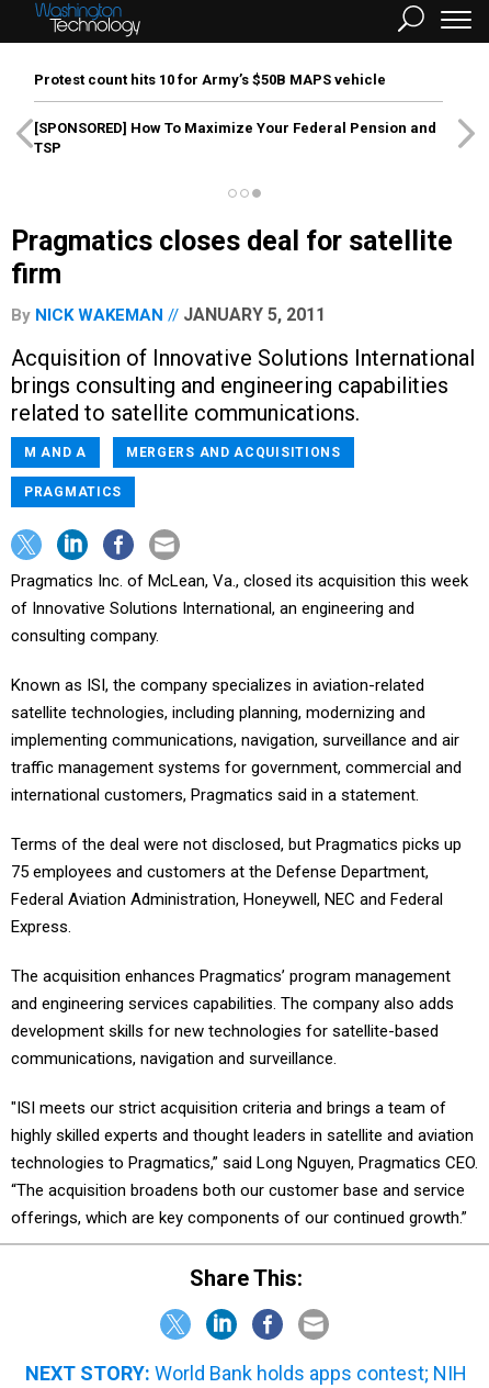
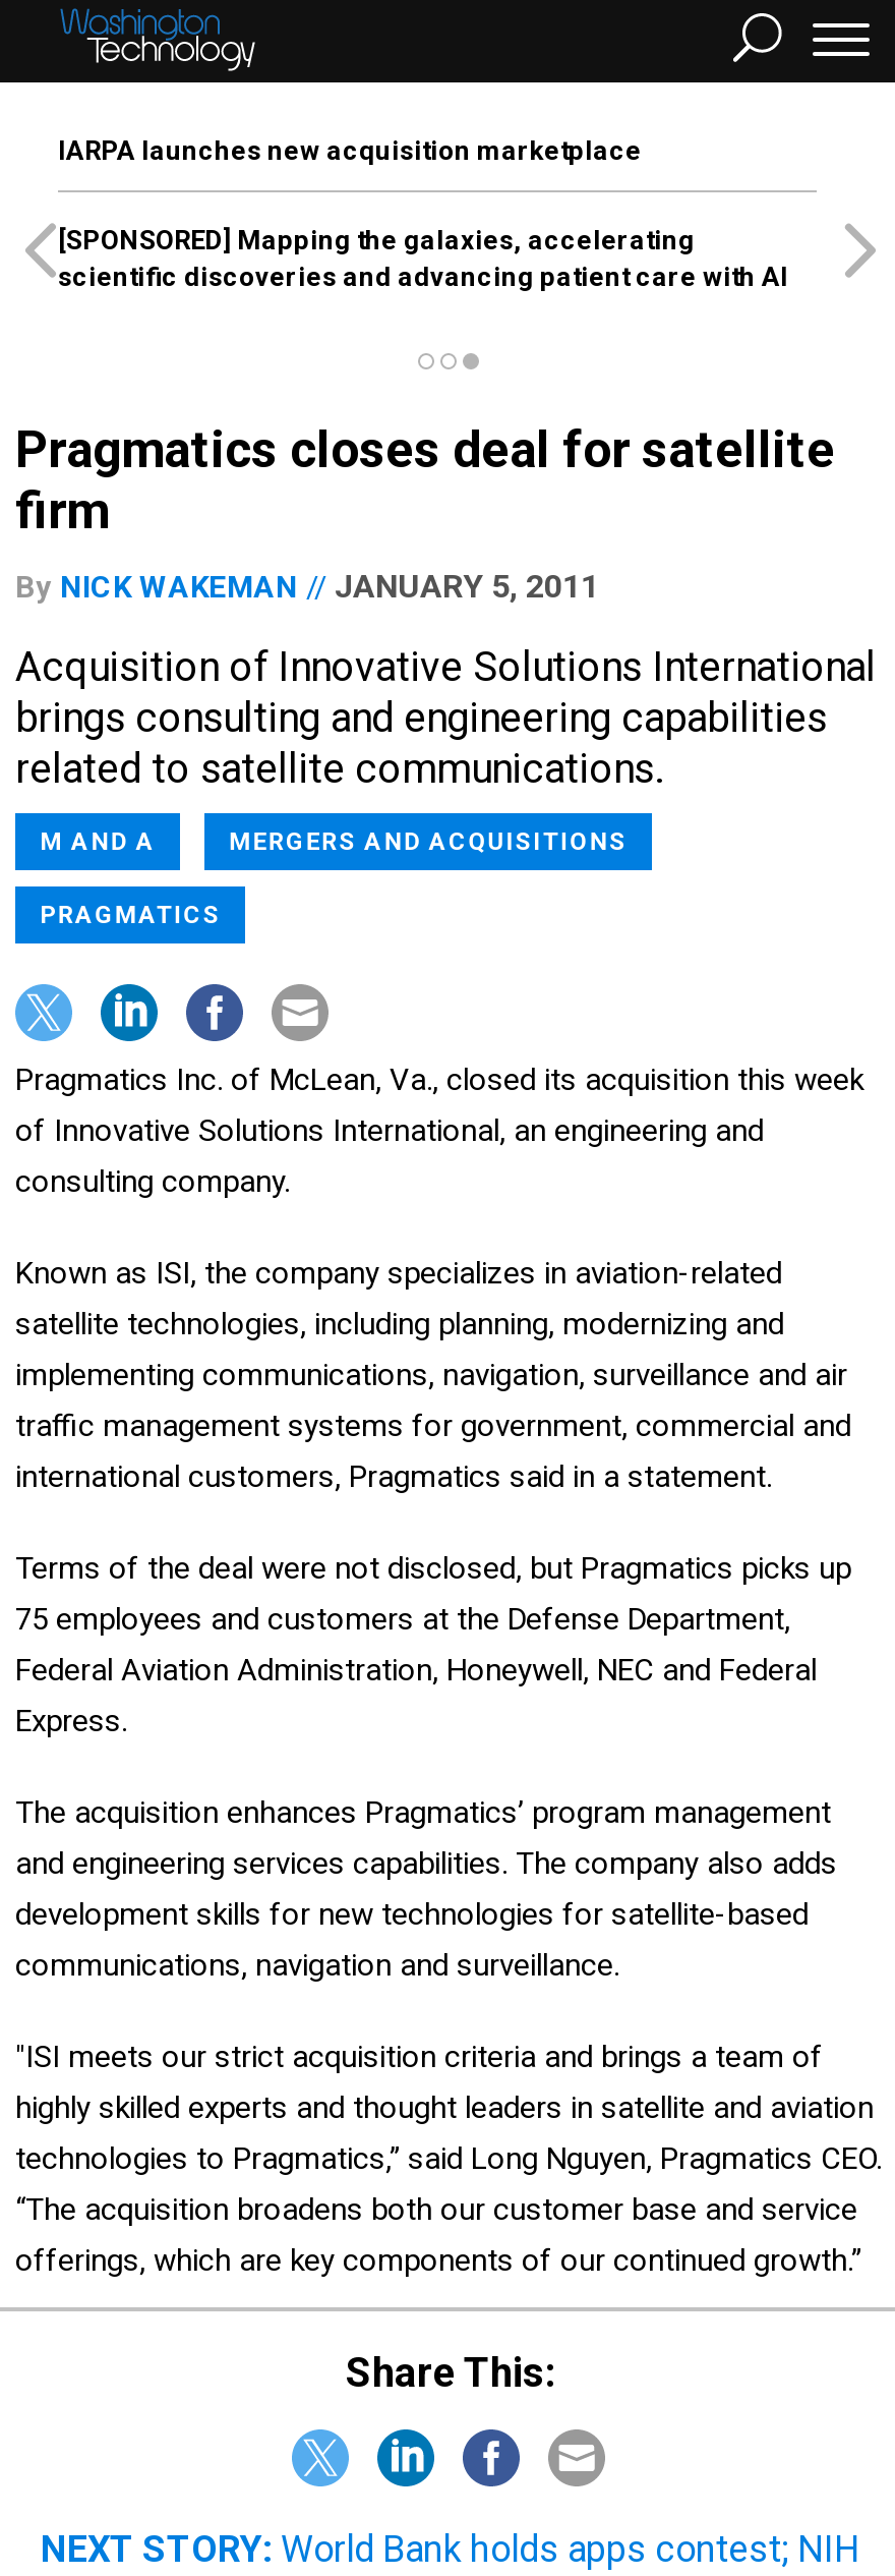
- Protest count hits 10 for Army’s $50B MAPS vehicle
+ IARPA launches new acquisition marketplace

- [SPONSORED] How To Maximize Your Federal Pension and
- TSP
+ [SPONSORED] Mapping the galaxies, accelerating
+ scientific discoveries and advancing patient care with AI
